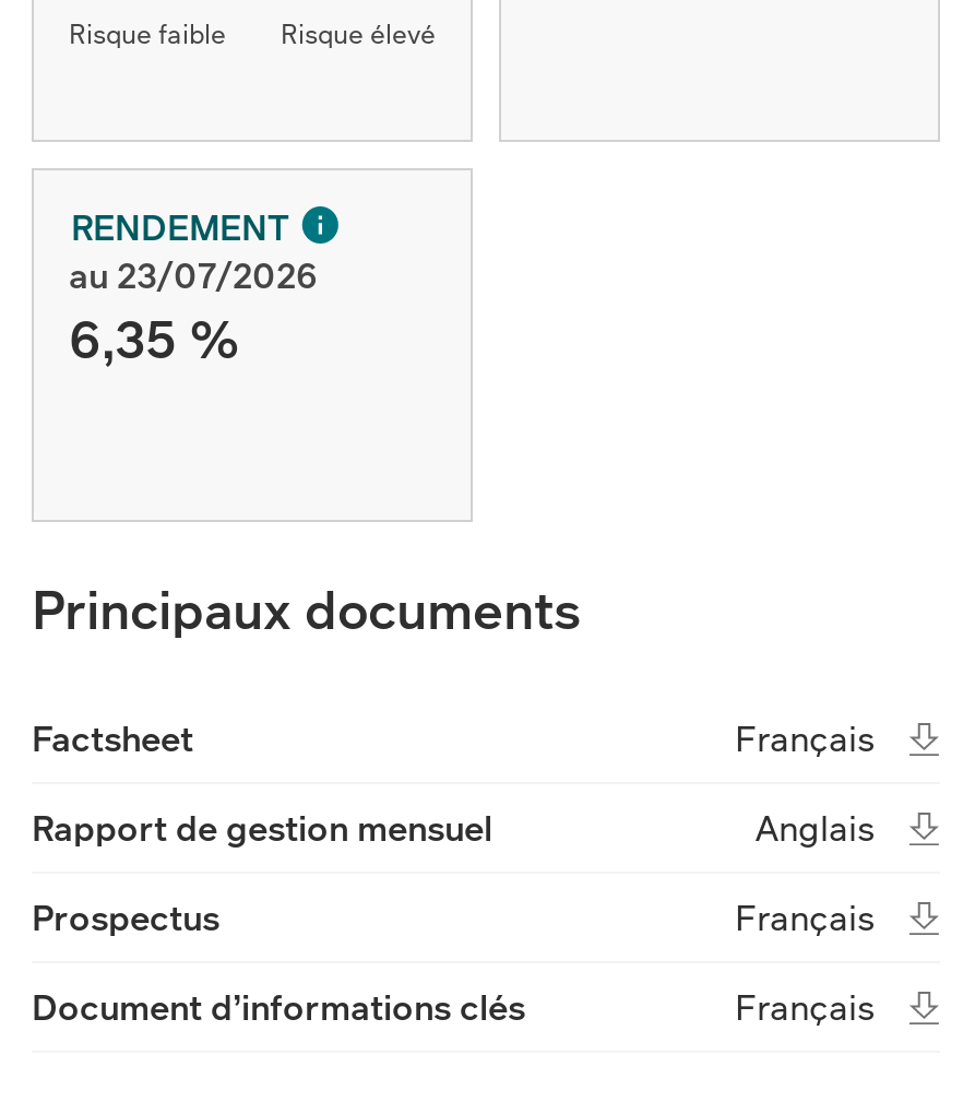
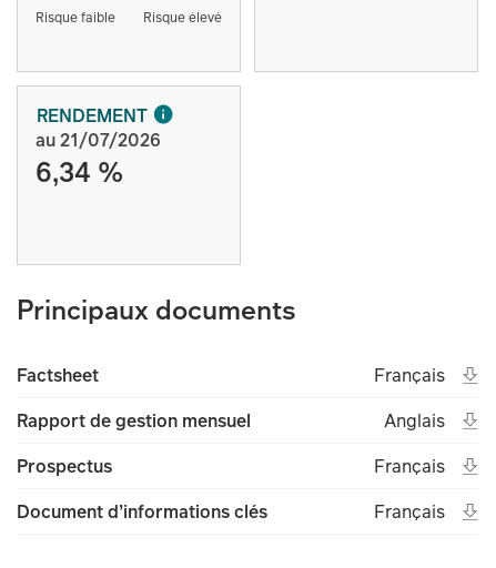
- au 23/07/2026
+ au 21/07/2026

- 6,35 %
+ 6,34 %
